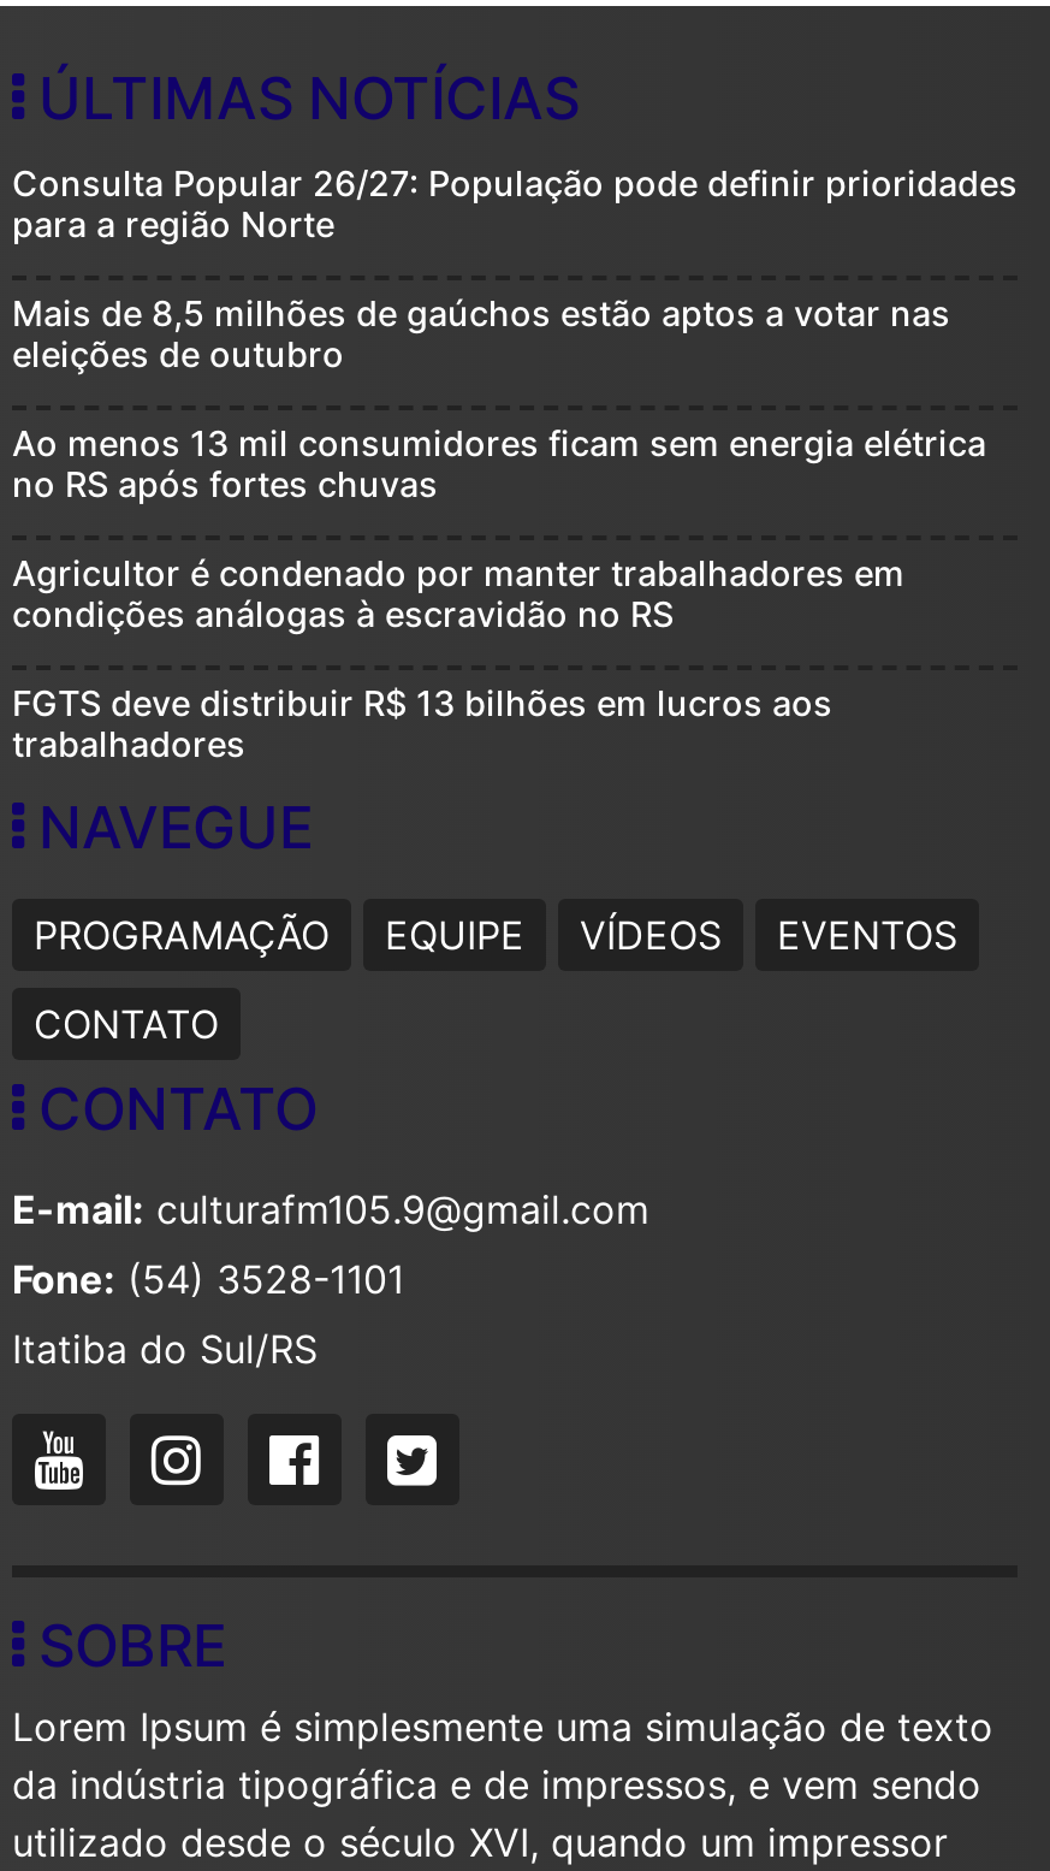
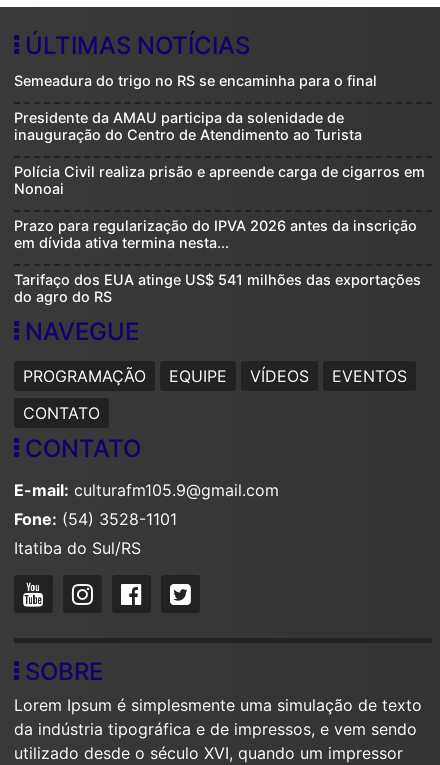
- Consulta Popular 26/27: População pode definir prioridades
- para a região Norte
+ Semeadura do trigo no RS se encaminha para o final

- Mais de 8,5 milhões de gaúchos estão aptos a votar nas
- eleições de outubro
+ Presidente da AMAU participa da solenidade de
+ inauguração do Centro de Atendimento ao Turista

- Ao menos 13 mil consumidores ficam sem energia elétrica
- no RS após fortes chuvas
+ Polícia Civil realiza prisão e apreende carga de cigarros em
+ Nonoai

- Agricultor é condenado por manter trabalhadores em
- condições análogas à escravidão no RS
+ Prazo para regularização do IPVA 2026 antes da inscrição
+ em dívida ativa termina nesta...

- FGTS deve distribuir R$ 13 bilhões em lucros aos
- trabalhadores
+ Tarifaço dos EUA atinge US$ 541 milhões das exportações
+ do agro do RS
